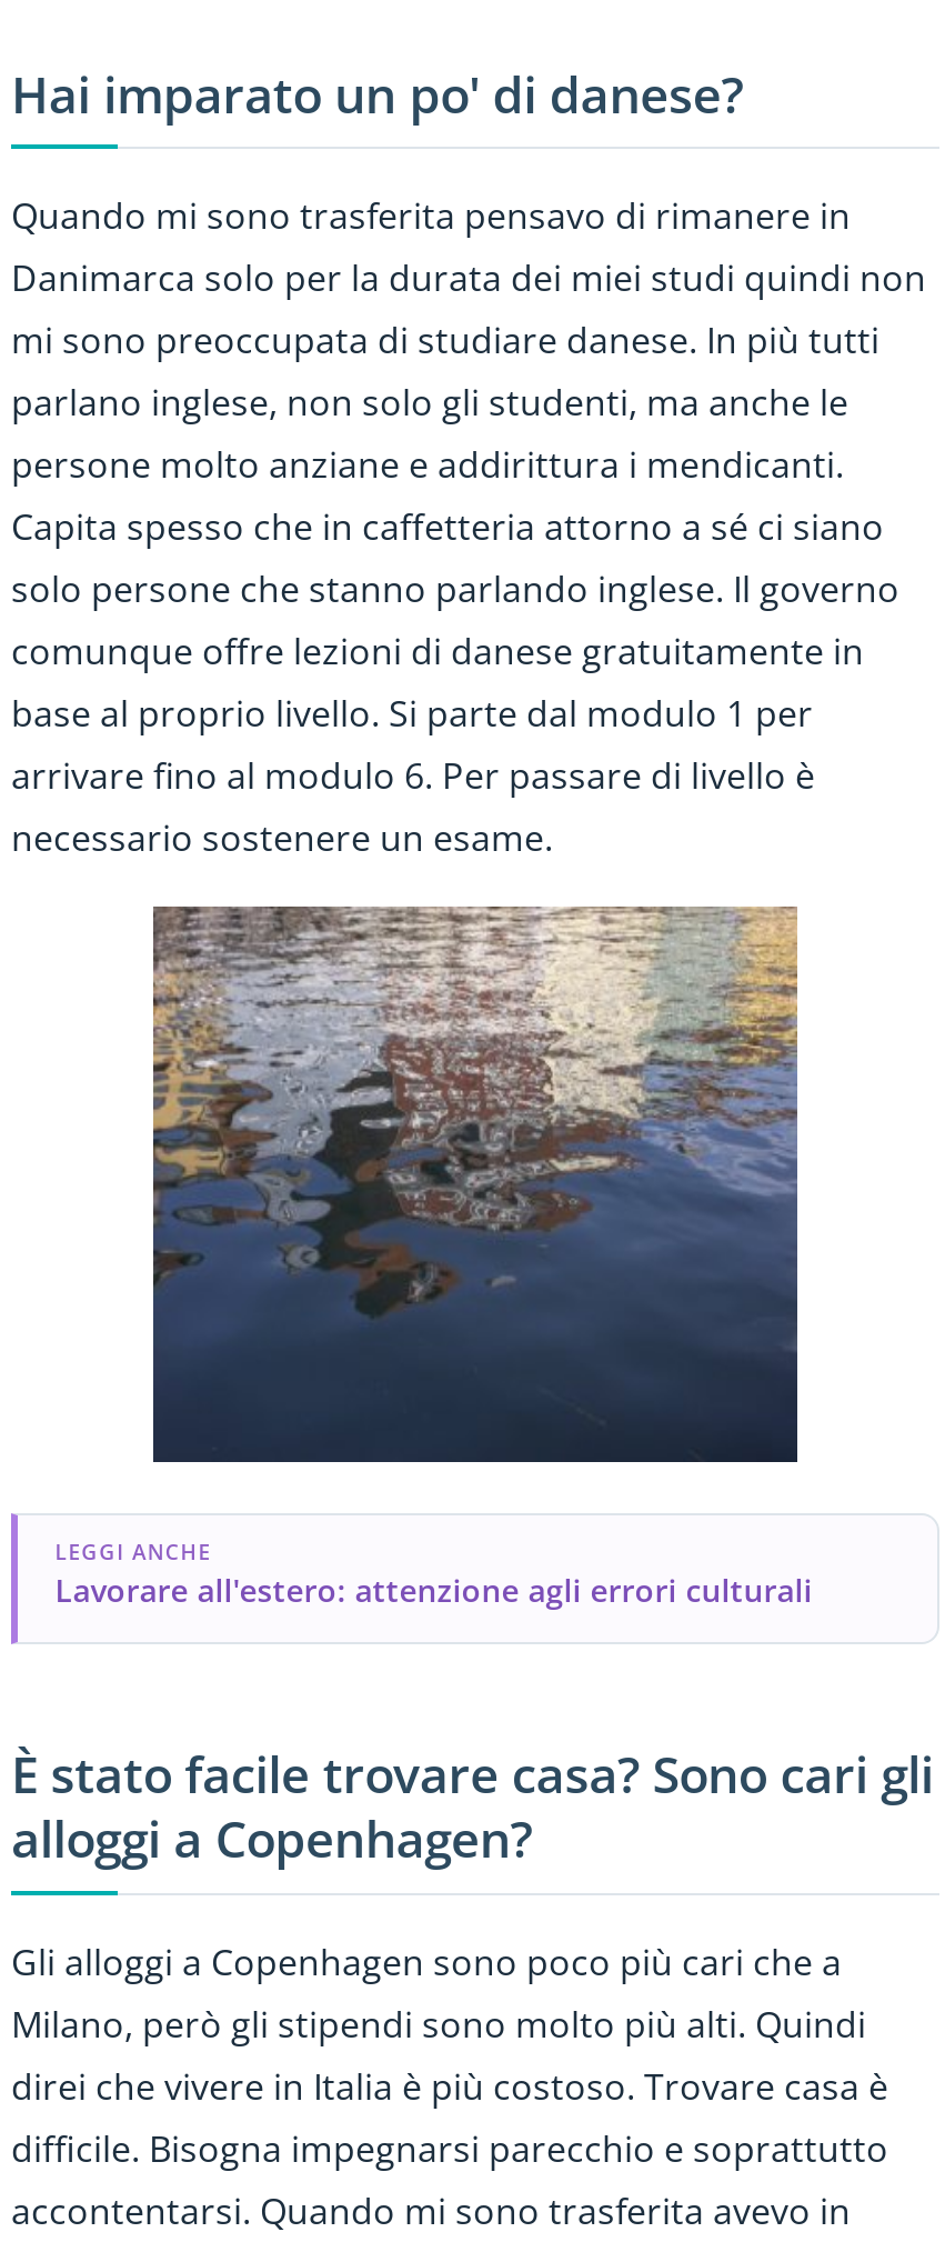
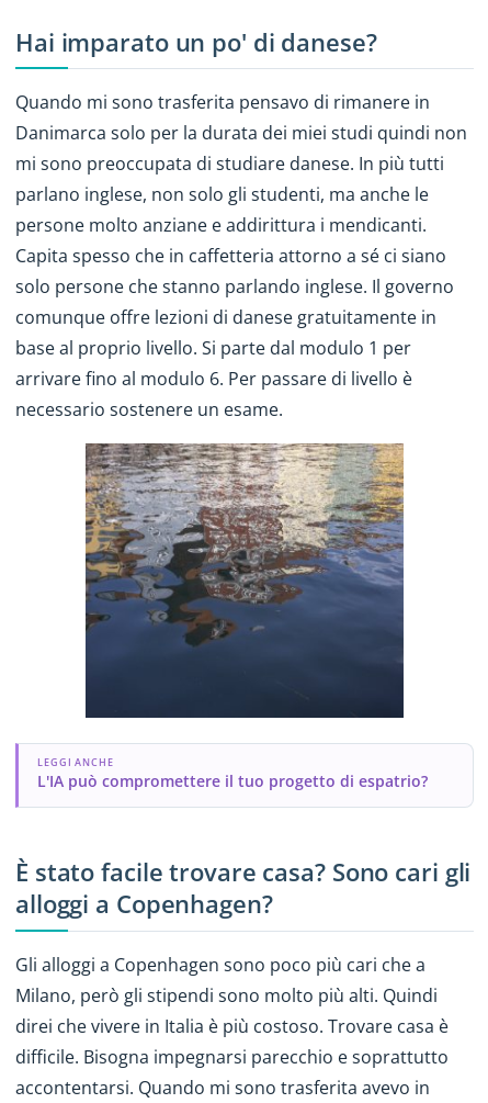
- Lavorare all'estero: attenzione agli errori culturali
+ L'IA può compromettere il tuo progetto di espatrio?
